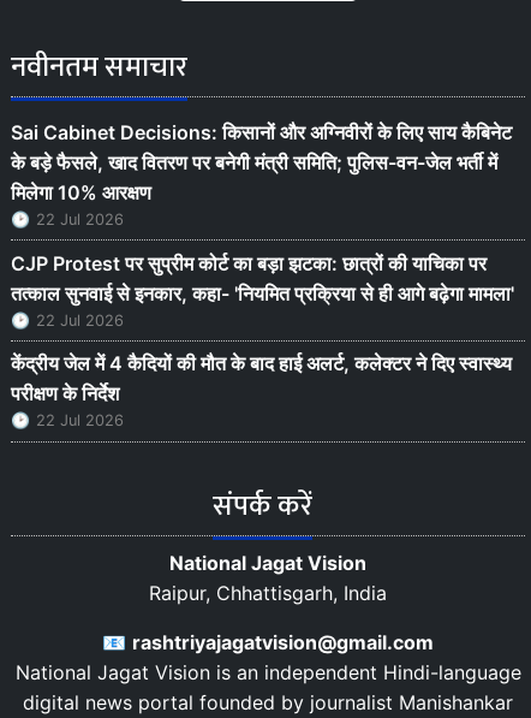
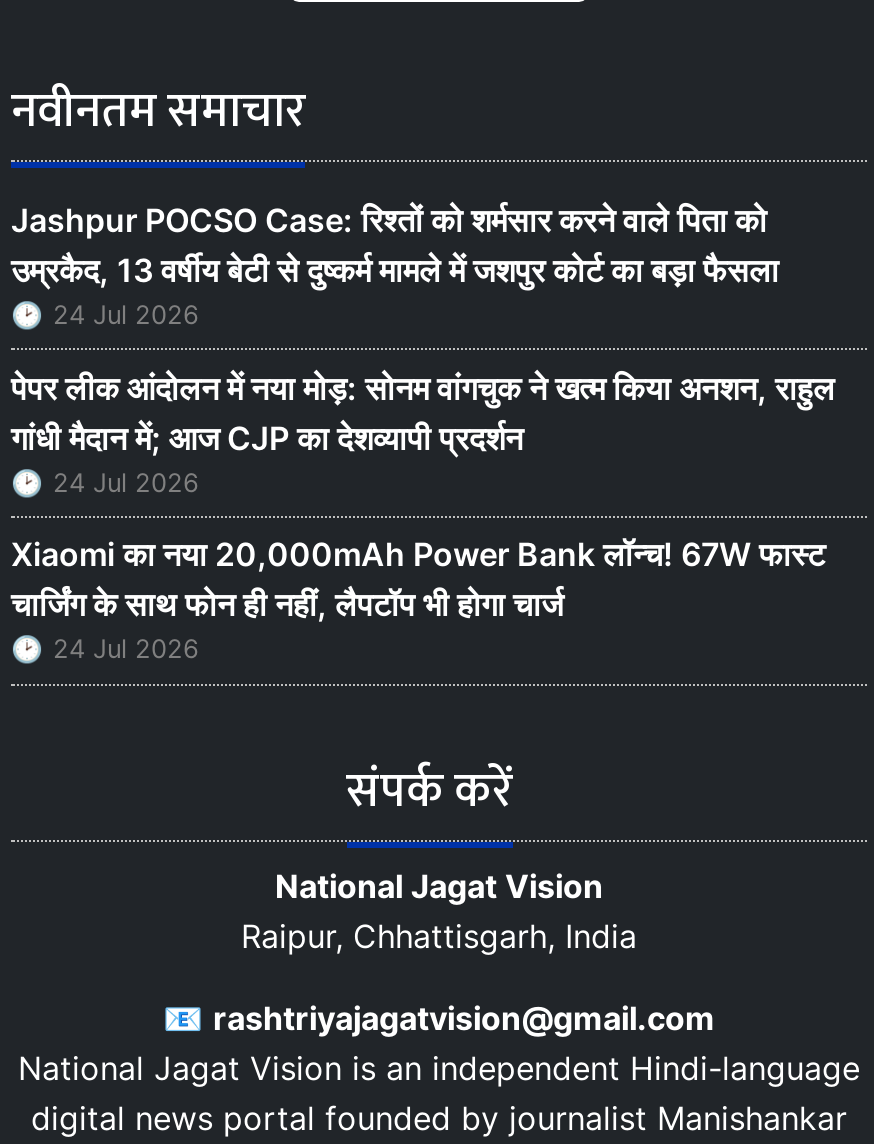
- Sai Cabinet Decisions: किसानों और अग्निवीरों के लिए साय कैबिनेट
- के बड़े फैसले, खाद वितरण पर बनेगी मंत्री समिति; पुलिस-वन-जेल भर्ती में
- मिलेगा 10% आरक्षण
- 22 Jul 2026
+ Jashpur POCSO Case: रिश्तों को शर्मसार करने वाले पिता को
+ उम्रकैद, 13 वर्षीय बेटी से दुष्कर्म मामले में जशपुर कोर्ट का बड़ा फैसला
+ 24 Jul 2026

- CJP Protest पर सुप्रीम कोर्ट का बड़ा झटका: छात्रों की याचिका पर
- तत्काल सुनवाई से इनकार, कहा- 'नियमित प्रक्रिया से ही आगे बढ़ेगा मामला'
- 22 Jul 2026
+ पेपर लीक आंदोलन में नया मोड़: सोनम वांगचुक ने खत्म किया अनशन, राहुल
+ गांधी मैदान में; आज CJP का देशव्यापी प्रदर्शन
+ 24 Jul 2026

- केंद्रीय जेल में 4 कैदियों की मौत के बाद हाई अलर्ट, कलेक्टर ने दिए स्वास्थ्य
- परीक्षण के निर्देश
- 22 Jul 2026
+ Xiaomi का नया 20,000mAh Power Bank लॉन्च! 67W फास्ट
+ चार्जिंग के साथ फोन ही नहीं, लैपटॉप भी होगा चार्ज
+ 24 Jul 2026
